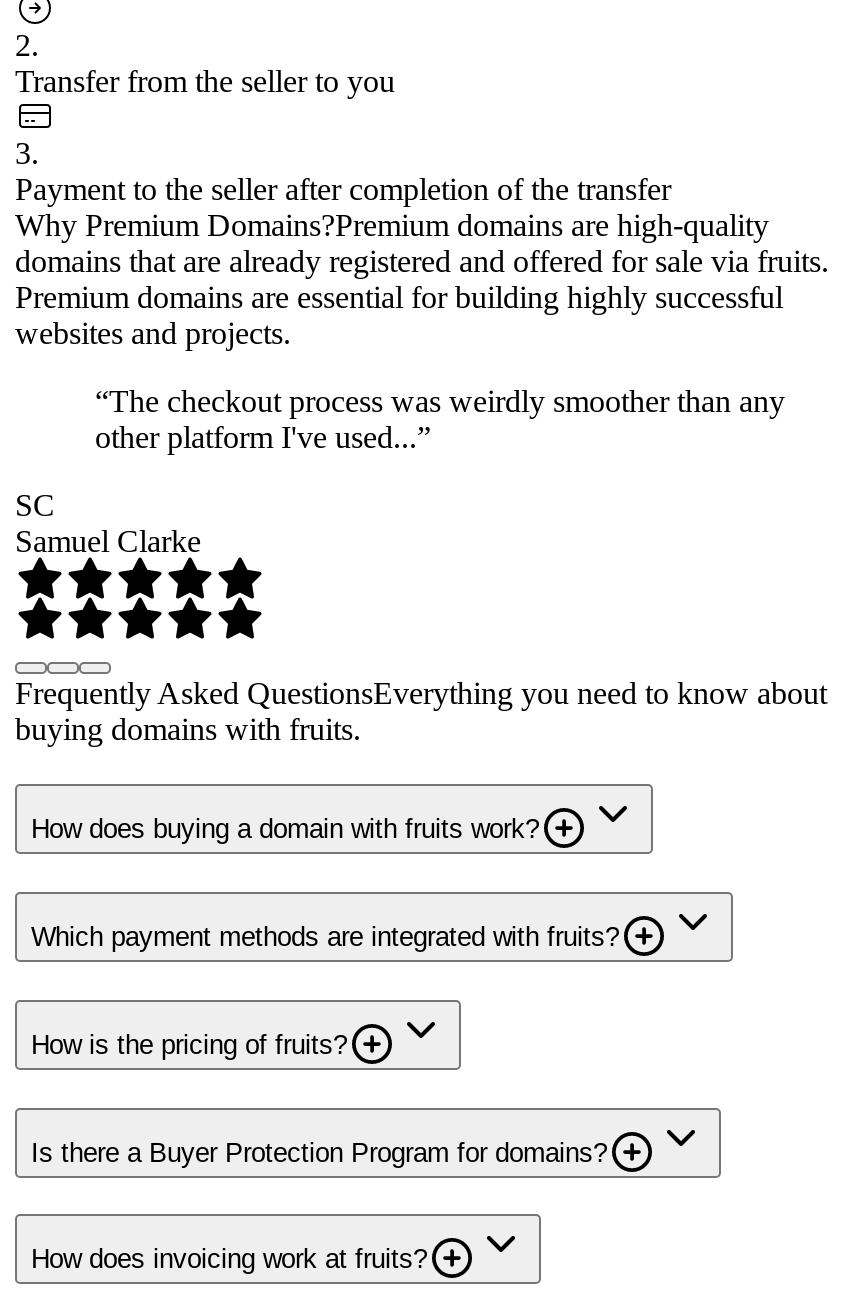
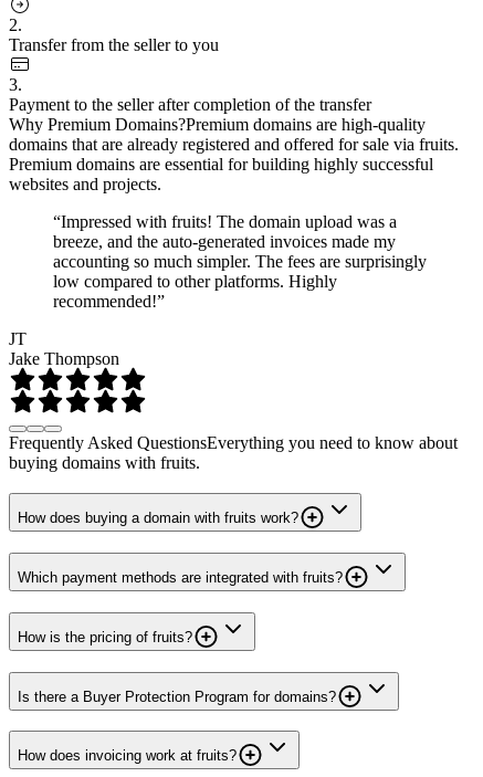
- “The checkout process was weirdly smoother than any
- other platform I've used...”
+ “Impressed with fruits! The domain upload was a
+ breeze, and the auto-generated invoices made my
+ accounting so much simpler. The fees are surprisingly
+ low compared to other platforms. Highly
+ recommended!”

- SC
- Samuel Clarke
+ JT
+ Jake Thompson
